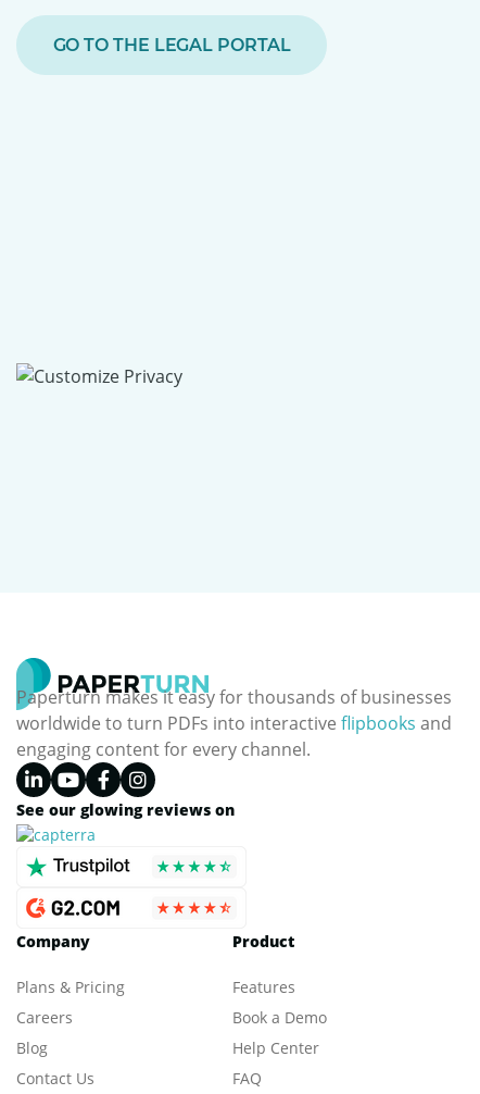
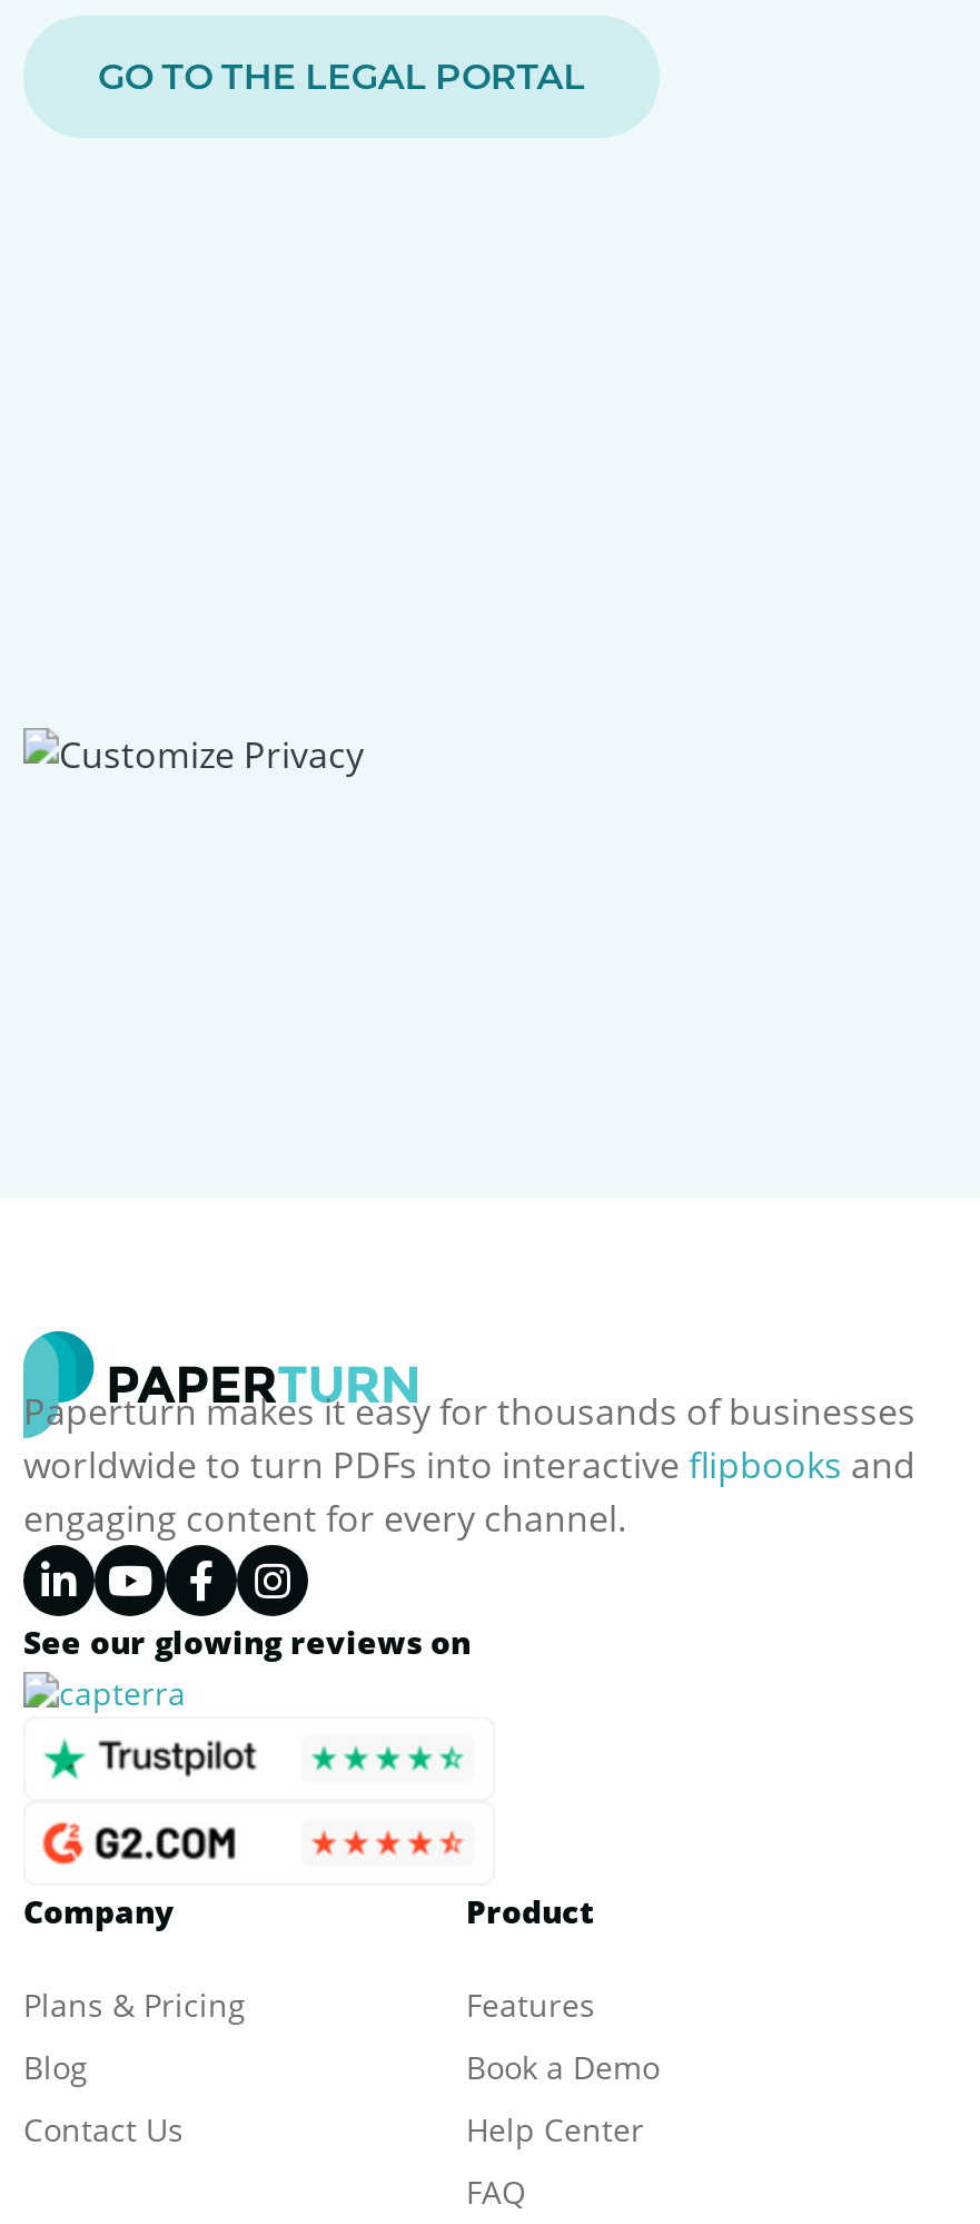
- Careers

moved up: Blog | Contact Us
